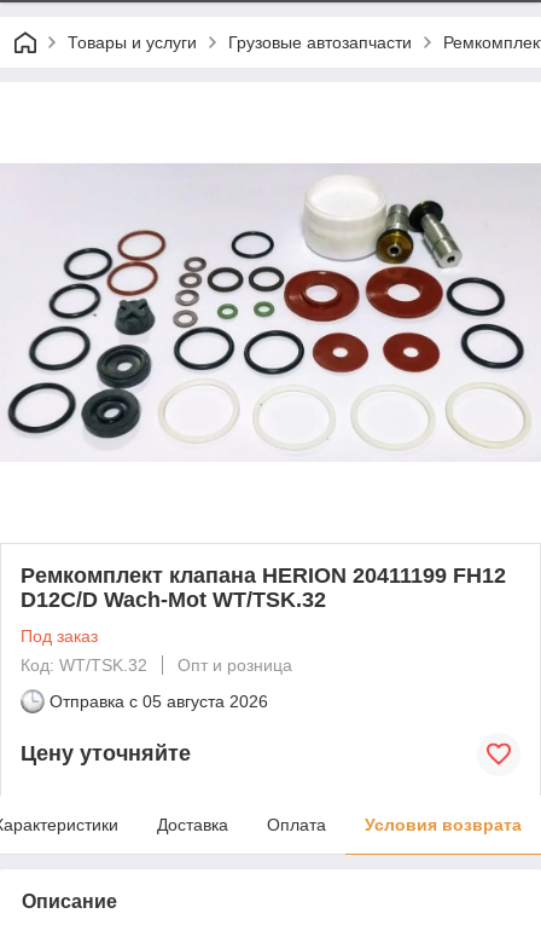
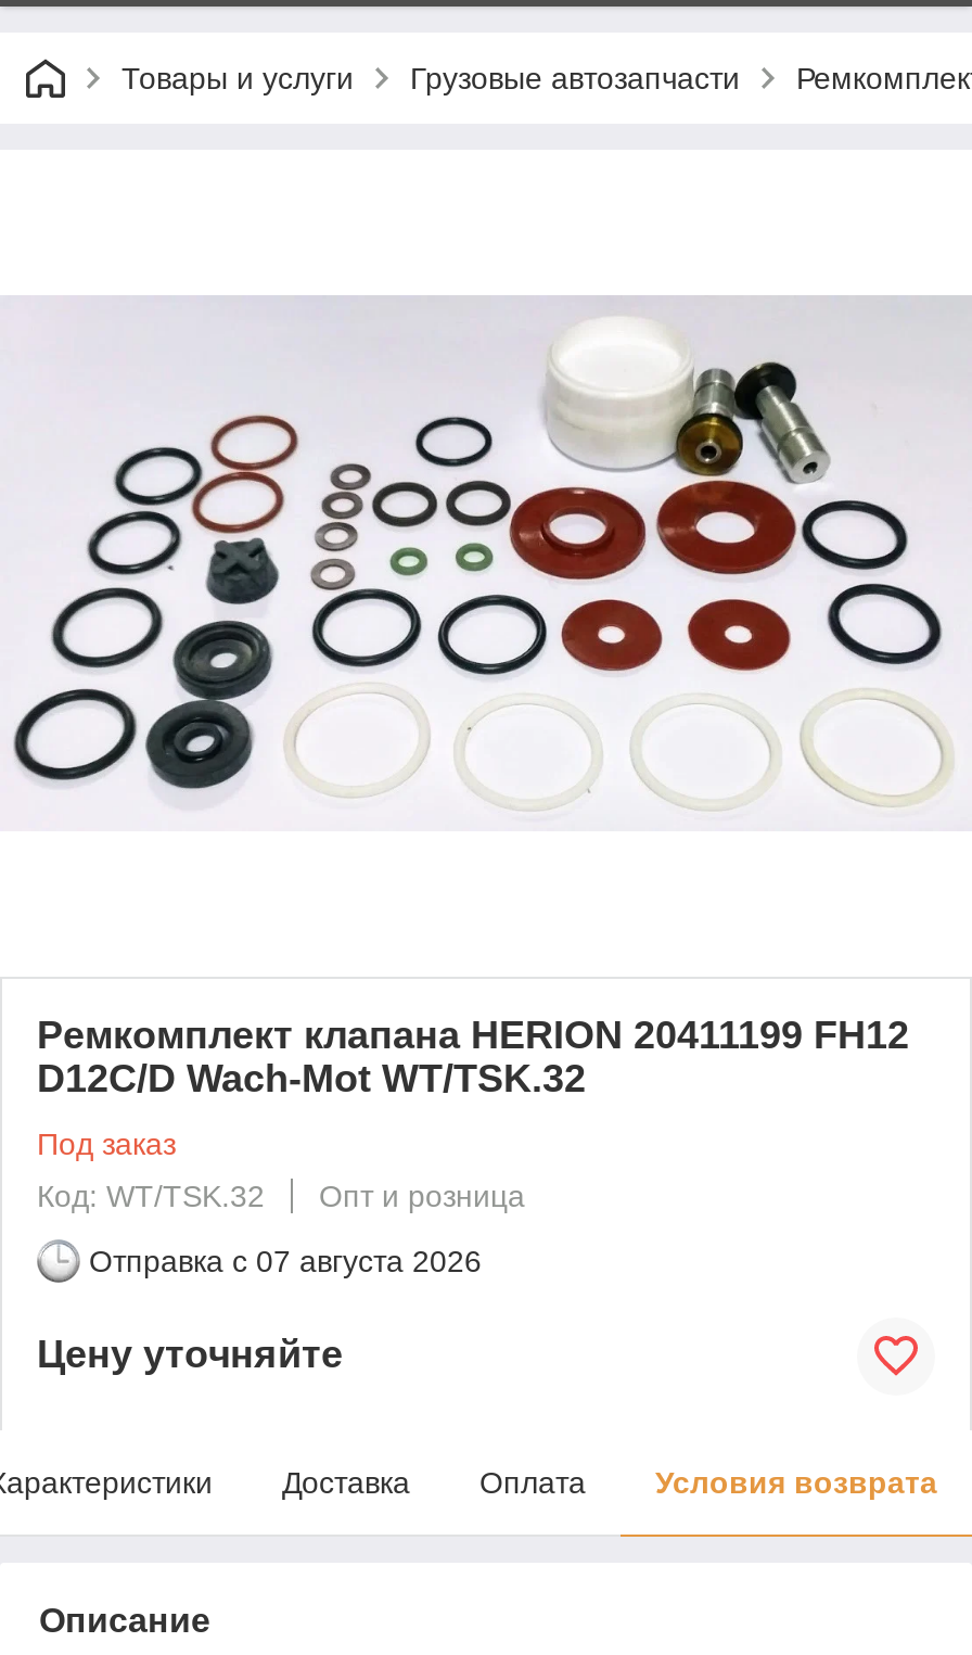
- Отправка с 05 августа 2026
+ Отправка с 07 августа 2026
